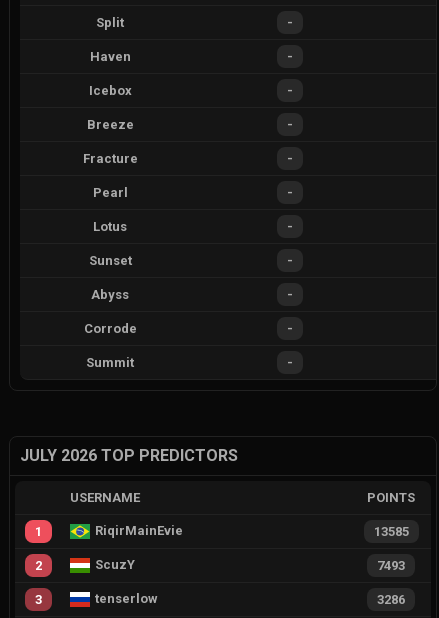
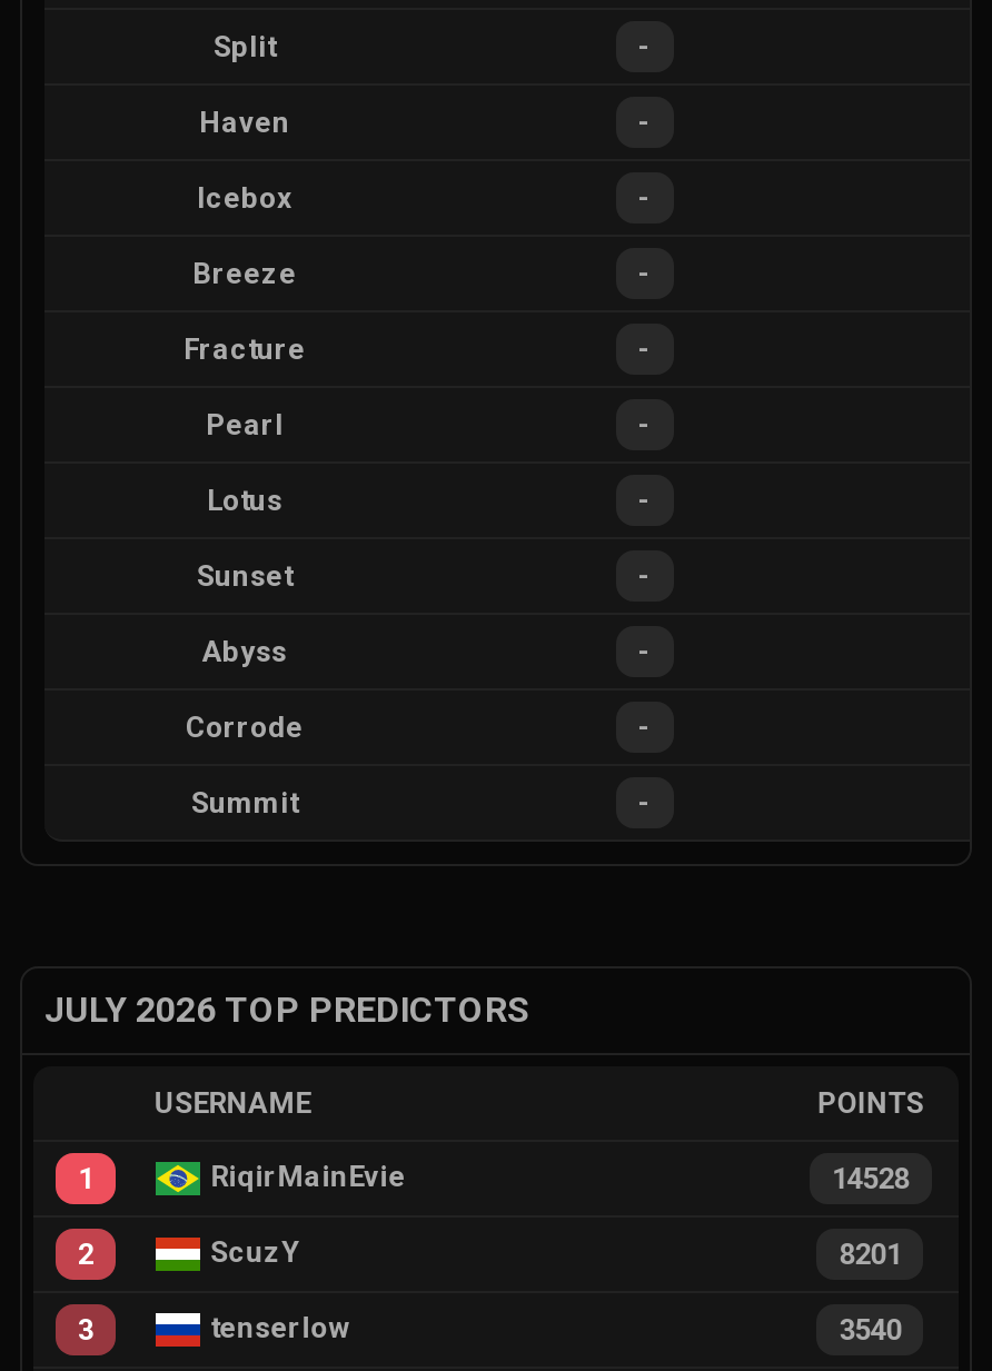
- 13585
+ 14528

- 7493
+ 8201

- 3286
+ 3540
